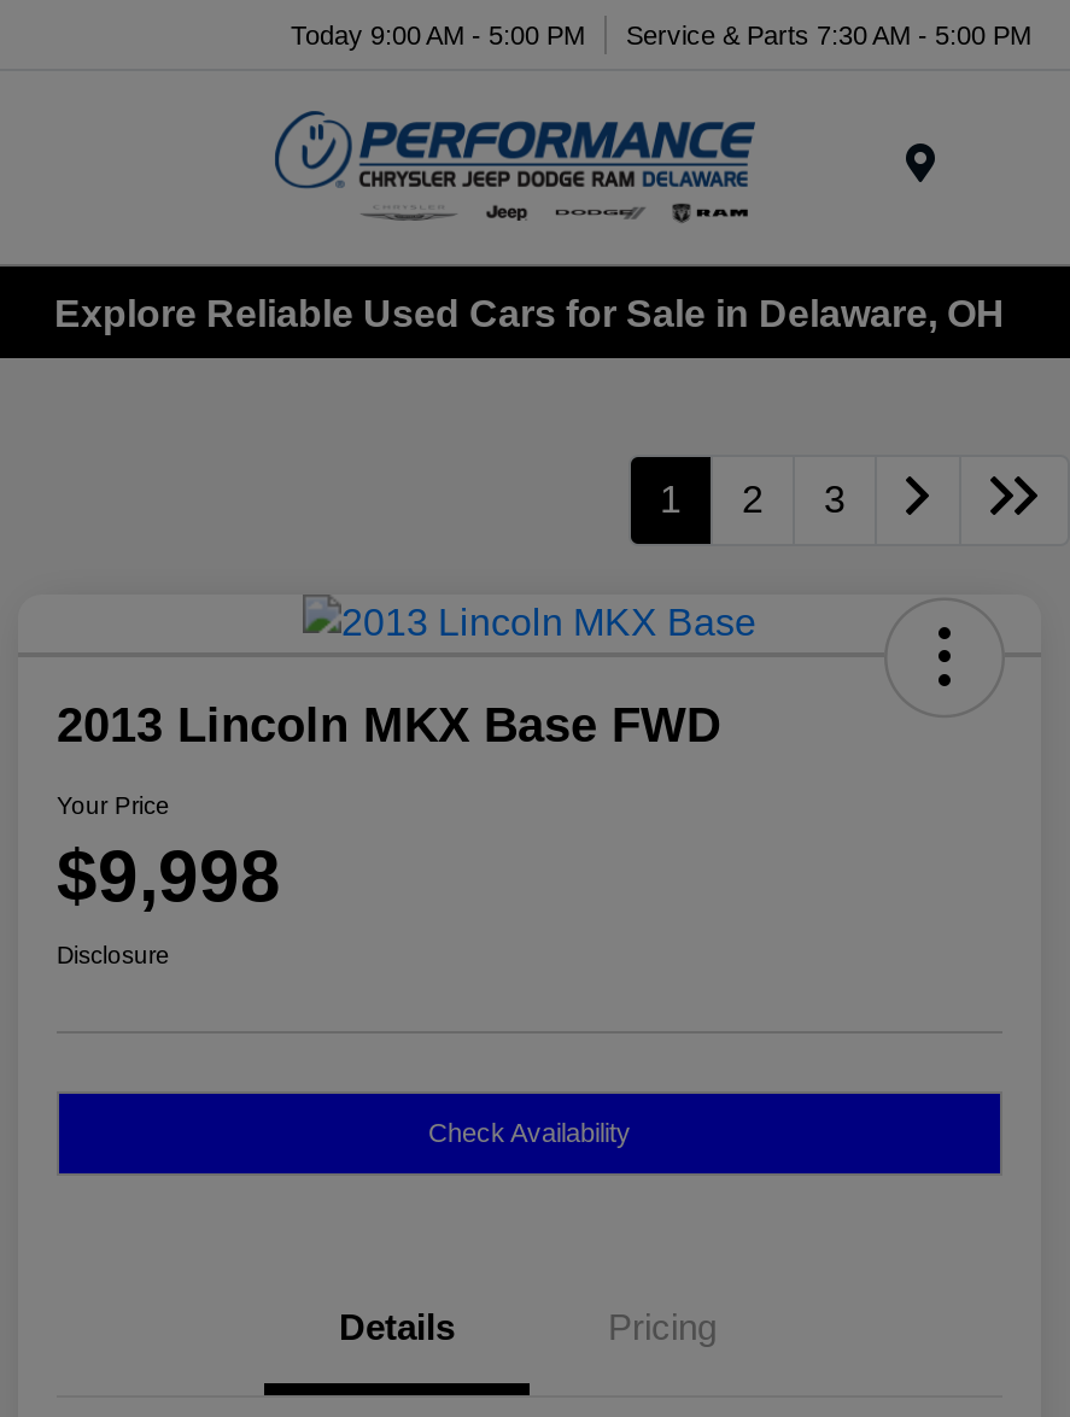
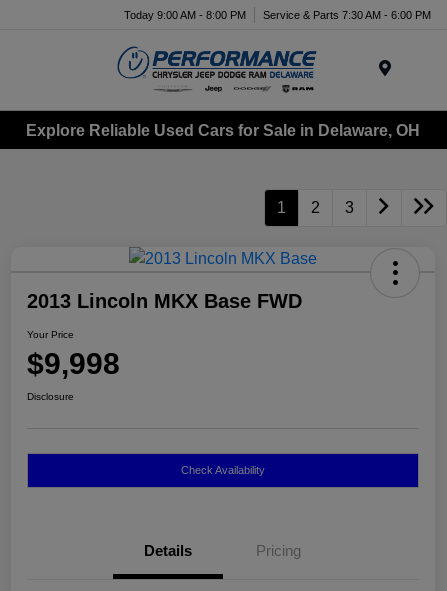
- Today 9:00 AM - 5:00 PM
+ Today 9:00 AM - 8:00 PM

- Service & Parts 7:30 AM - 5:00 PM
+ Service & Parts 7:30 AM - 6:00 PM
